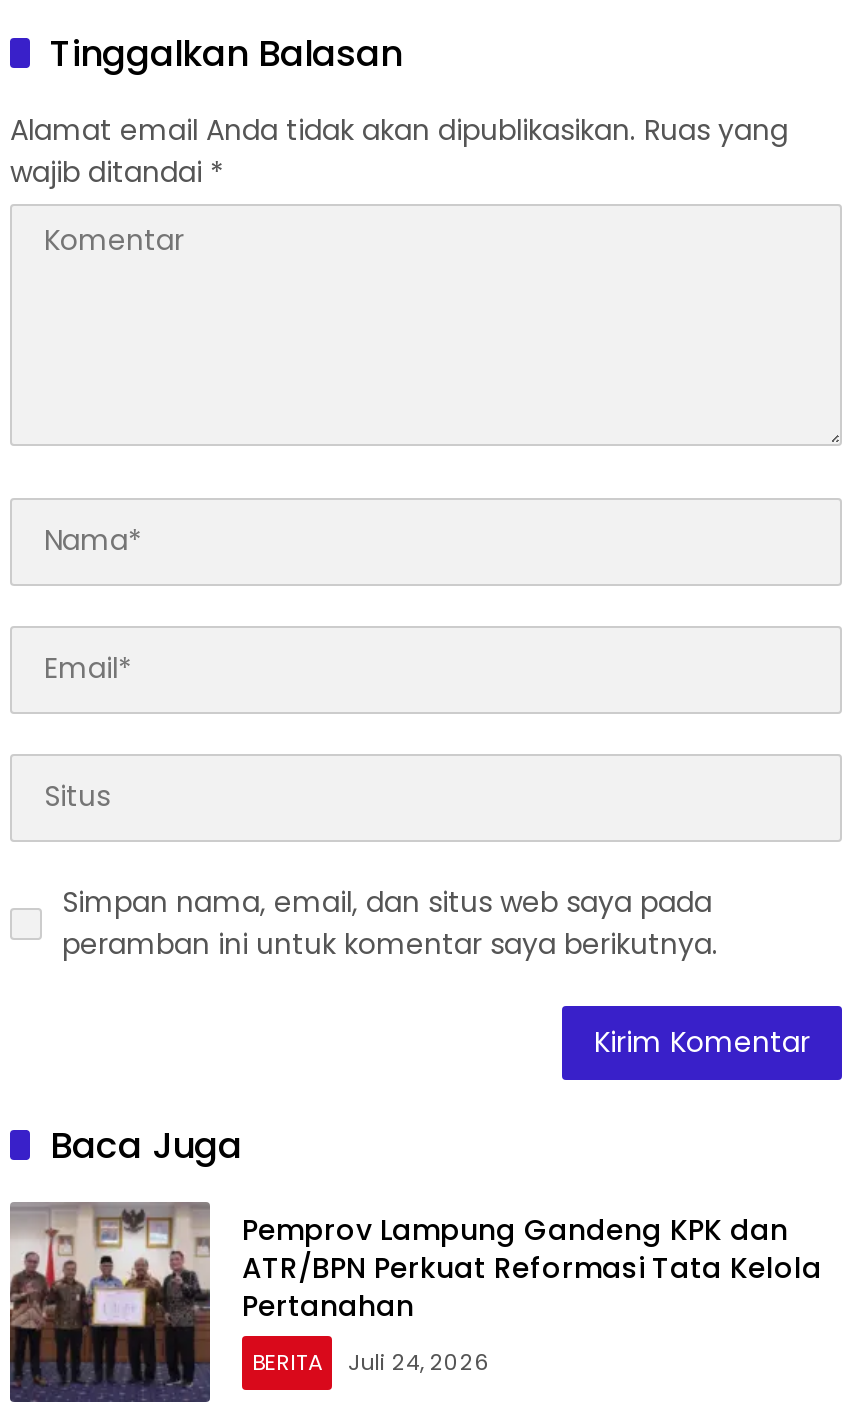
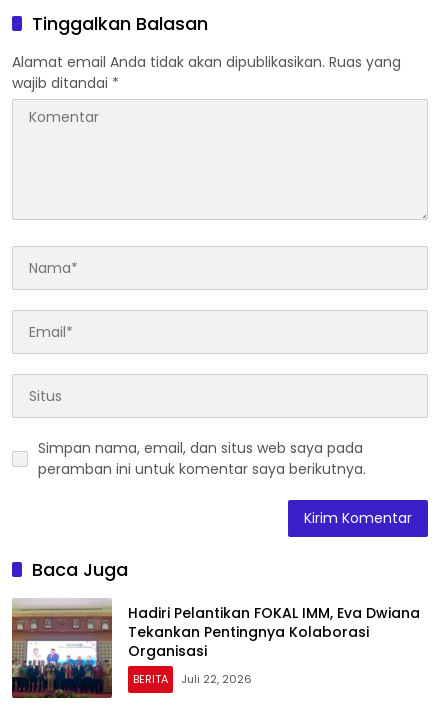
- [image]
- Pemprov Lampung Gandeng KPK dan
- ATR/BPN Perkuat Reformasi Tata Kelola
- Pertanahan
+ [image]
+ Hadiri Pelantikan FOKAL IMM, Eva Dwiana
+ Tekankan Pentingnya Kolaborasi
+ Organisasi

- BERITA Juli 24, 2026
+ BERITA Juli 22, 2026
